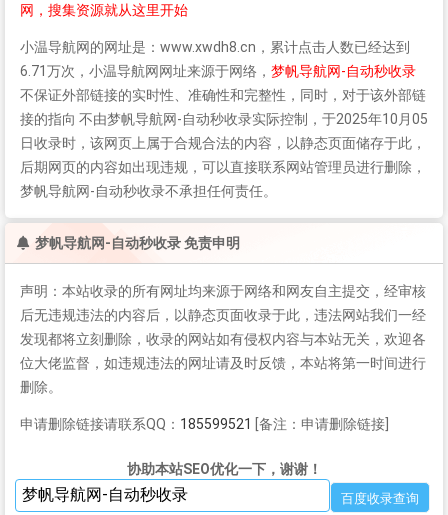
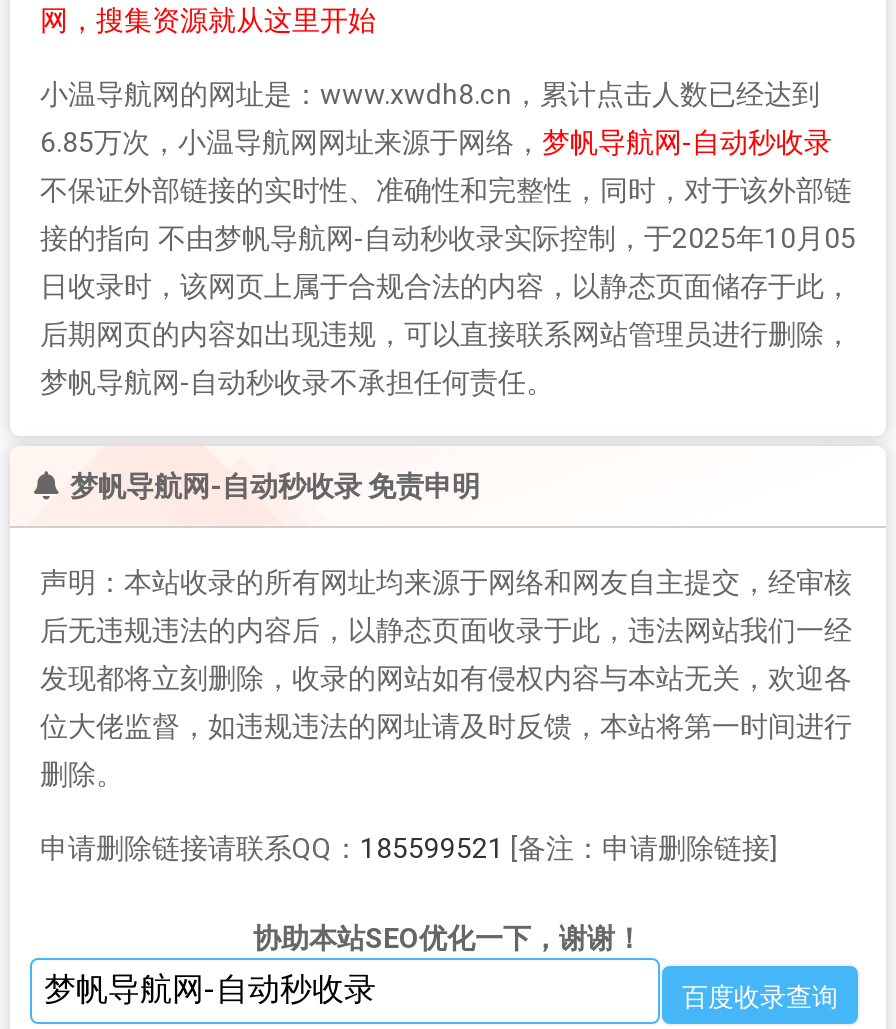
- 6.71万次，小温导航网网址来源于网络，梦帆导航网-自动秒收录
+ 6.85万次，小温导航网网址来源于网络，梦帆导航网-自动秒收录
